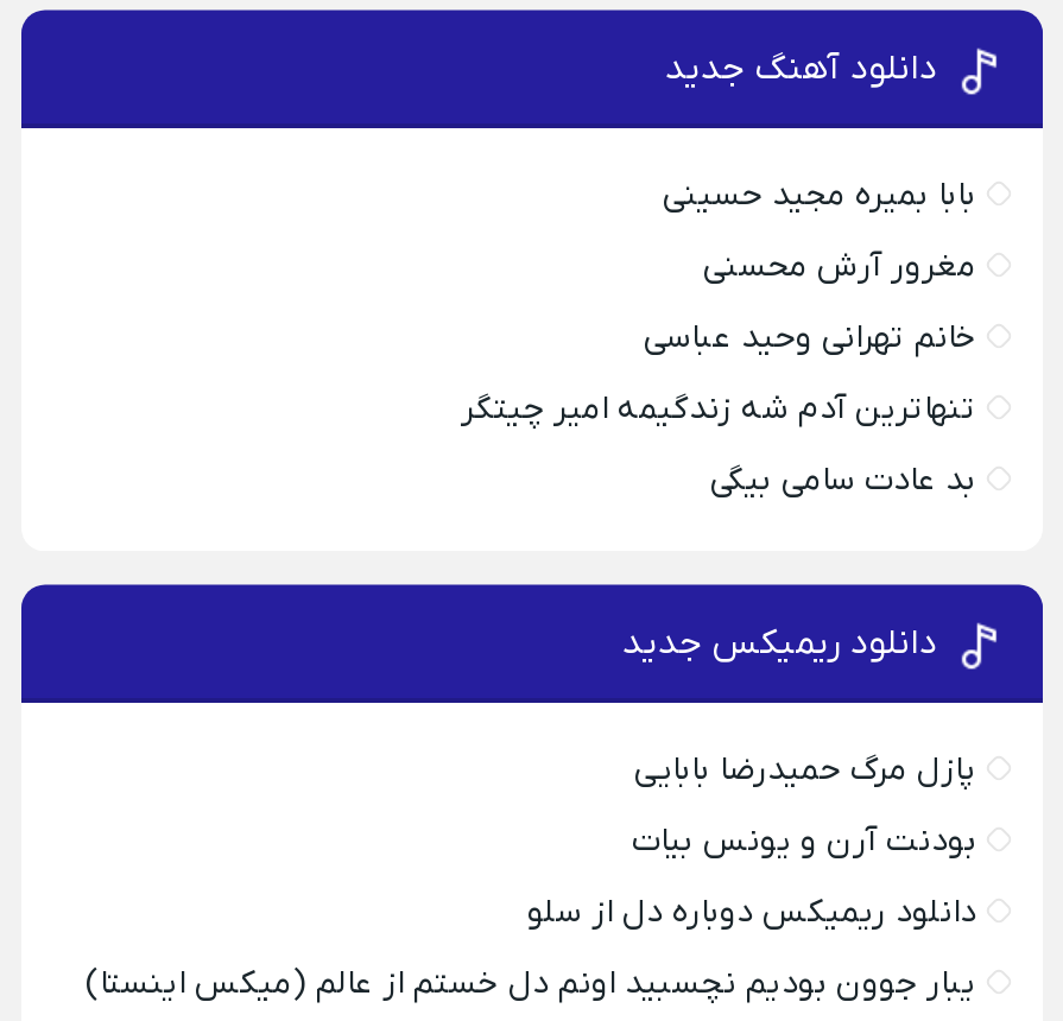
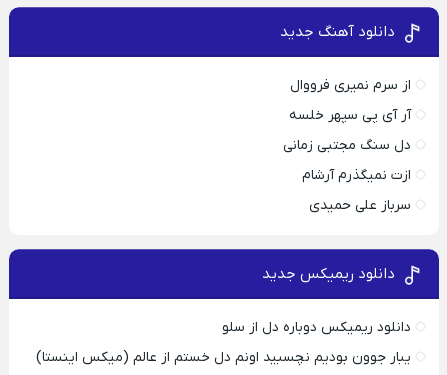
- بابا بمیره مجید حسینی
+ از سرم نمیری فرووال

- مغرور آرش محسنی
+ آر آی پی سپهر خلسه

- خانم تهرانی وحید عباسی
+ دل سنگ مجتبی زمانی

- تنهاترین آدم شه زندگیمه امیر چیتگر
+ ازت نمیگذرم آرشام

- بد عادت سامی بیگی
+ سرباز علی حمیدی

- پازل مرگ حمیدرضا بابایی
- بودنت آرن و یونس بیات
